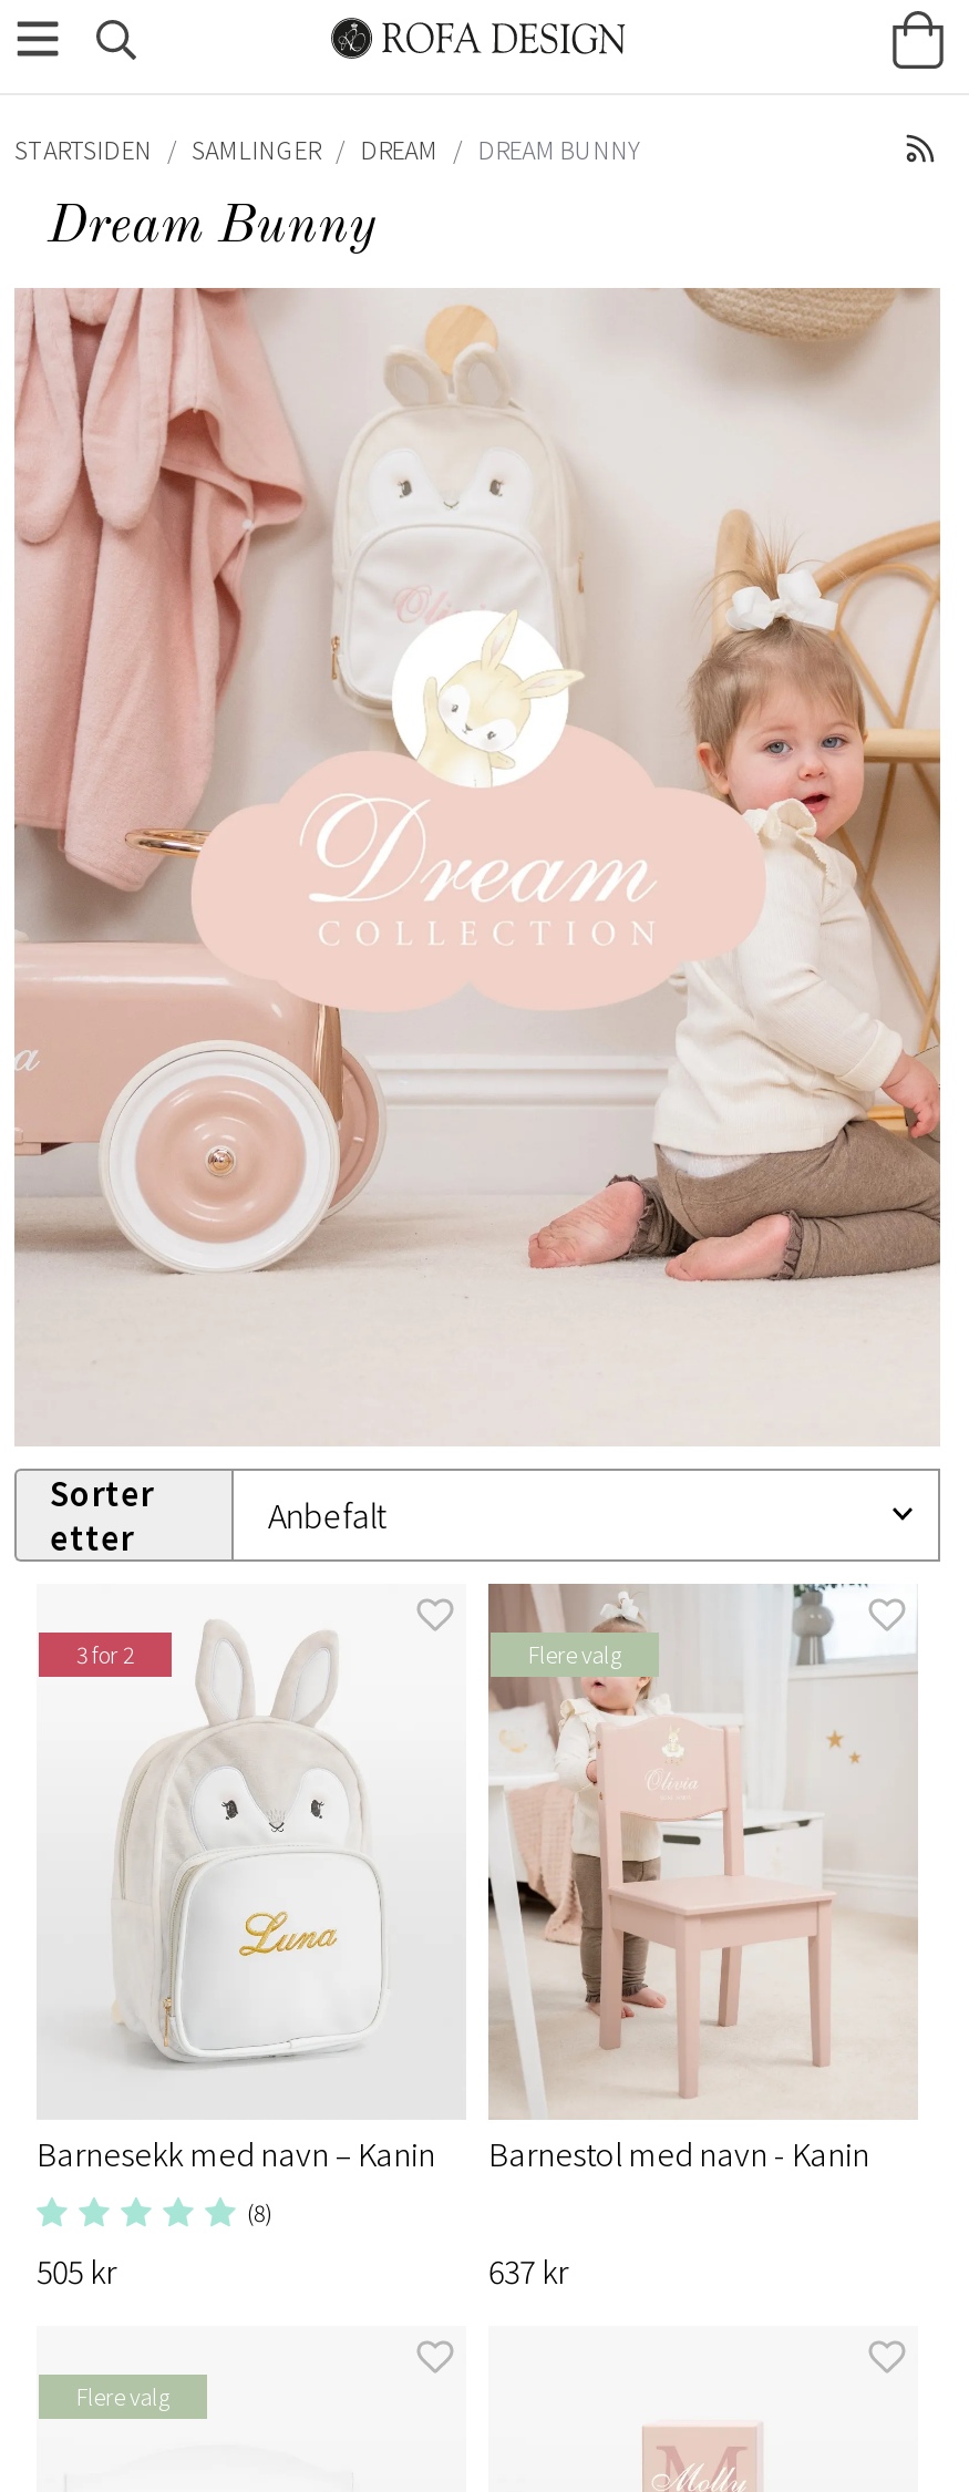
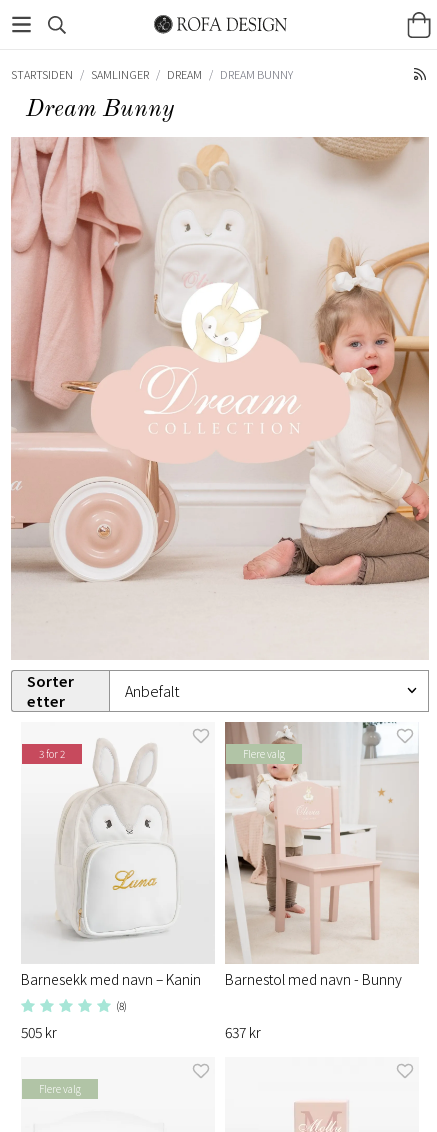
- Barnestol med navn - Kanin
+ Barnestol med navn - Bunny
